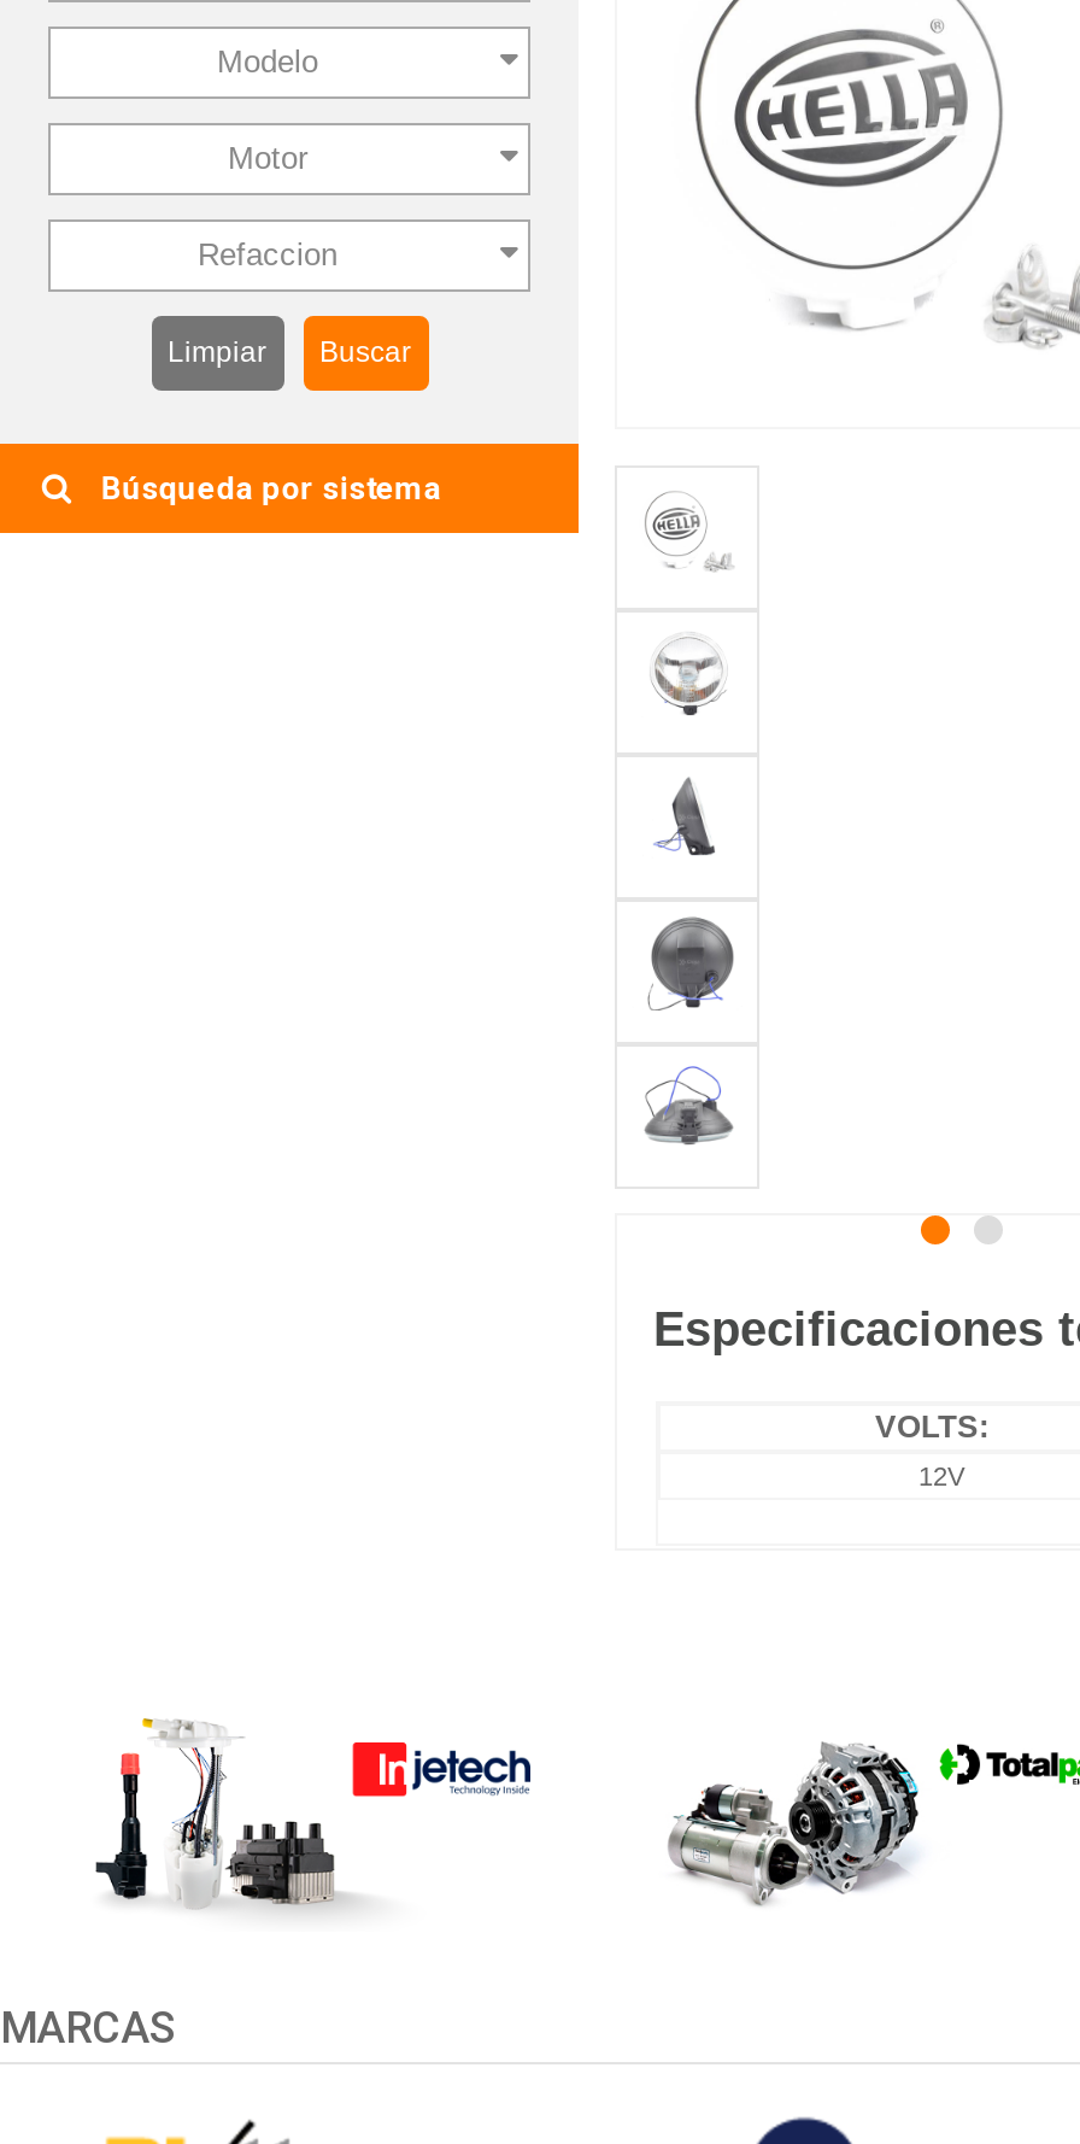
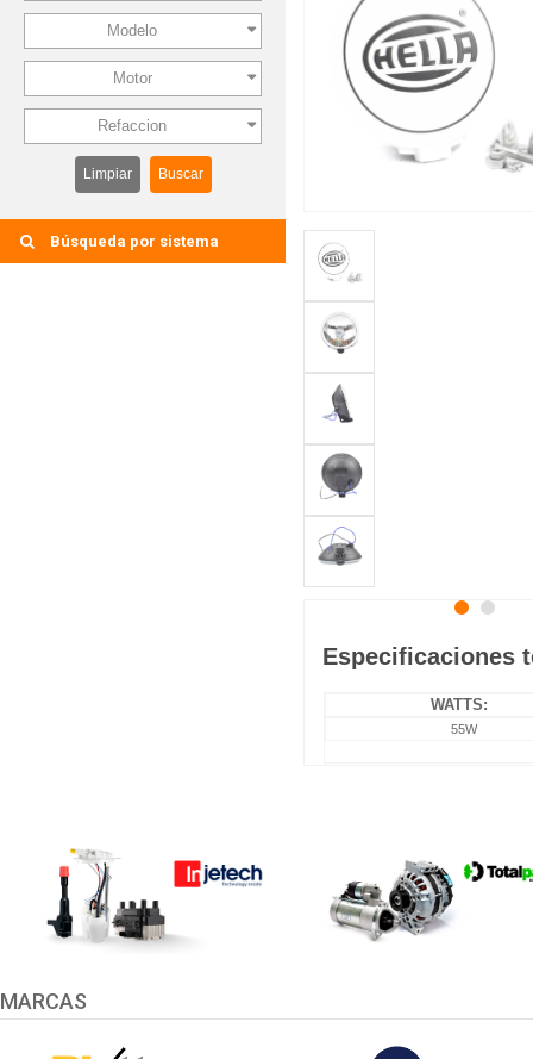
- VOLTS:
+ WATTS:

- 12V
+ 55W
